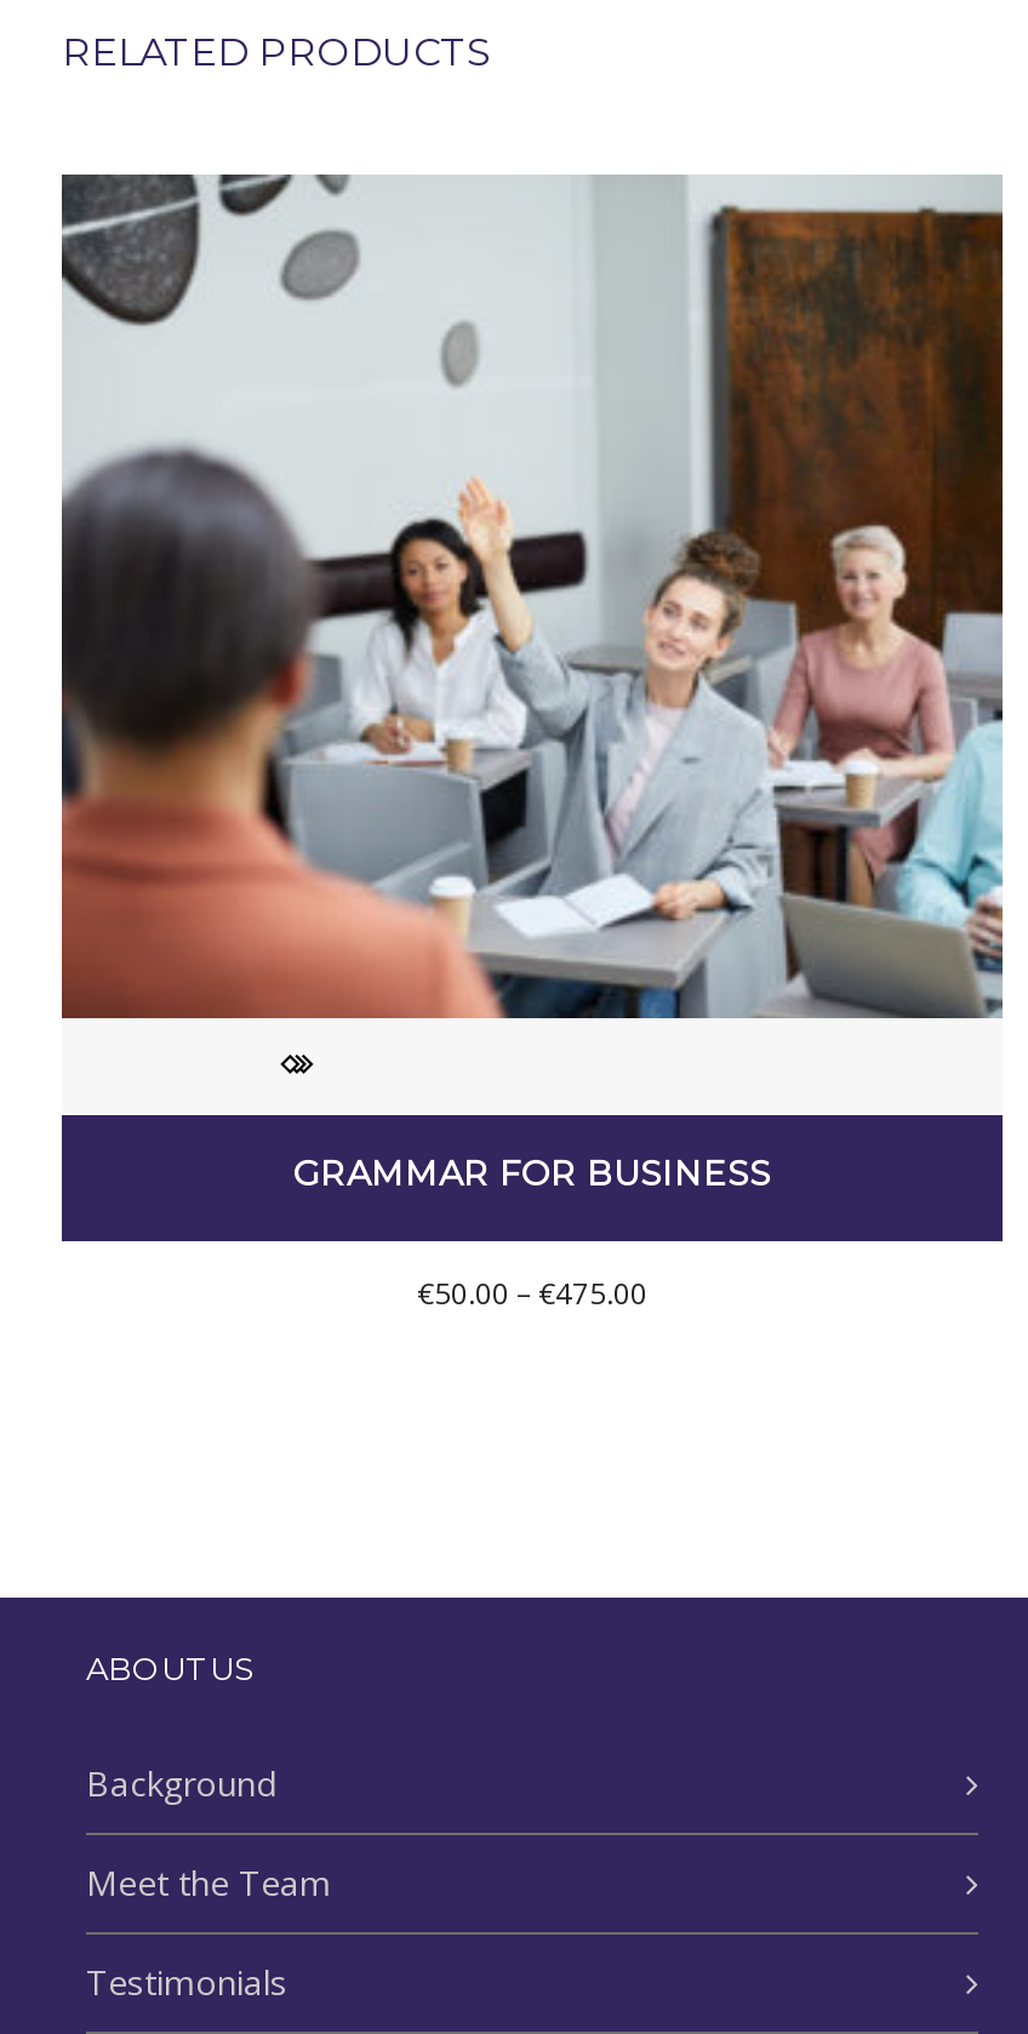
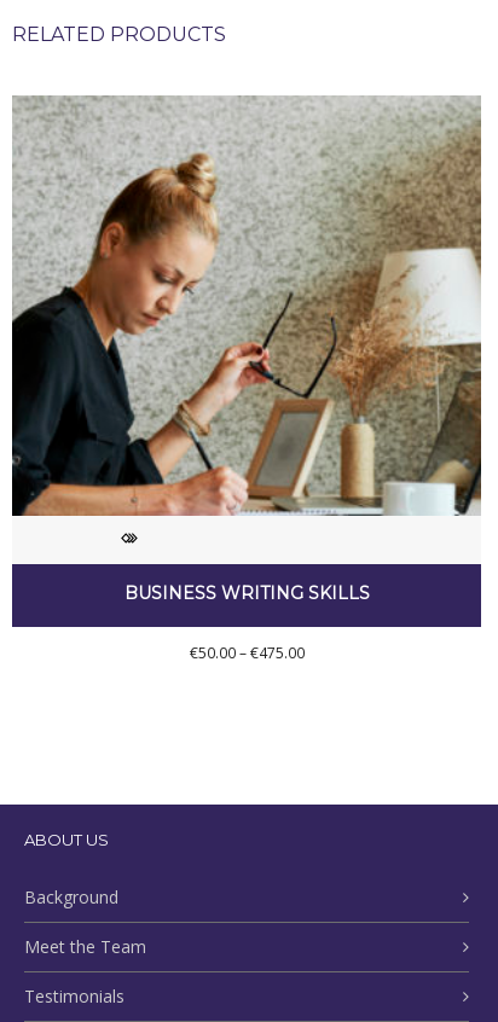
- [image]
+ [image]

- GRAMMAR FOR BUSINESS
+ BUSINESS WRITING SKILLS
